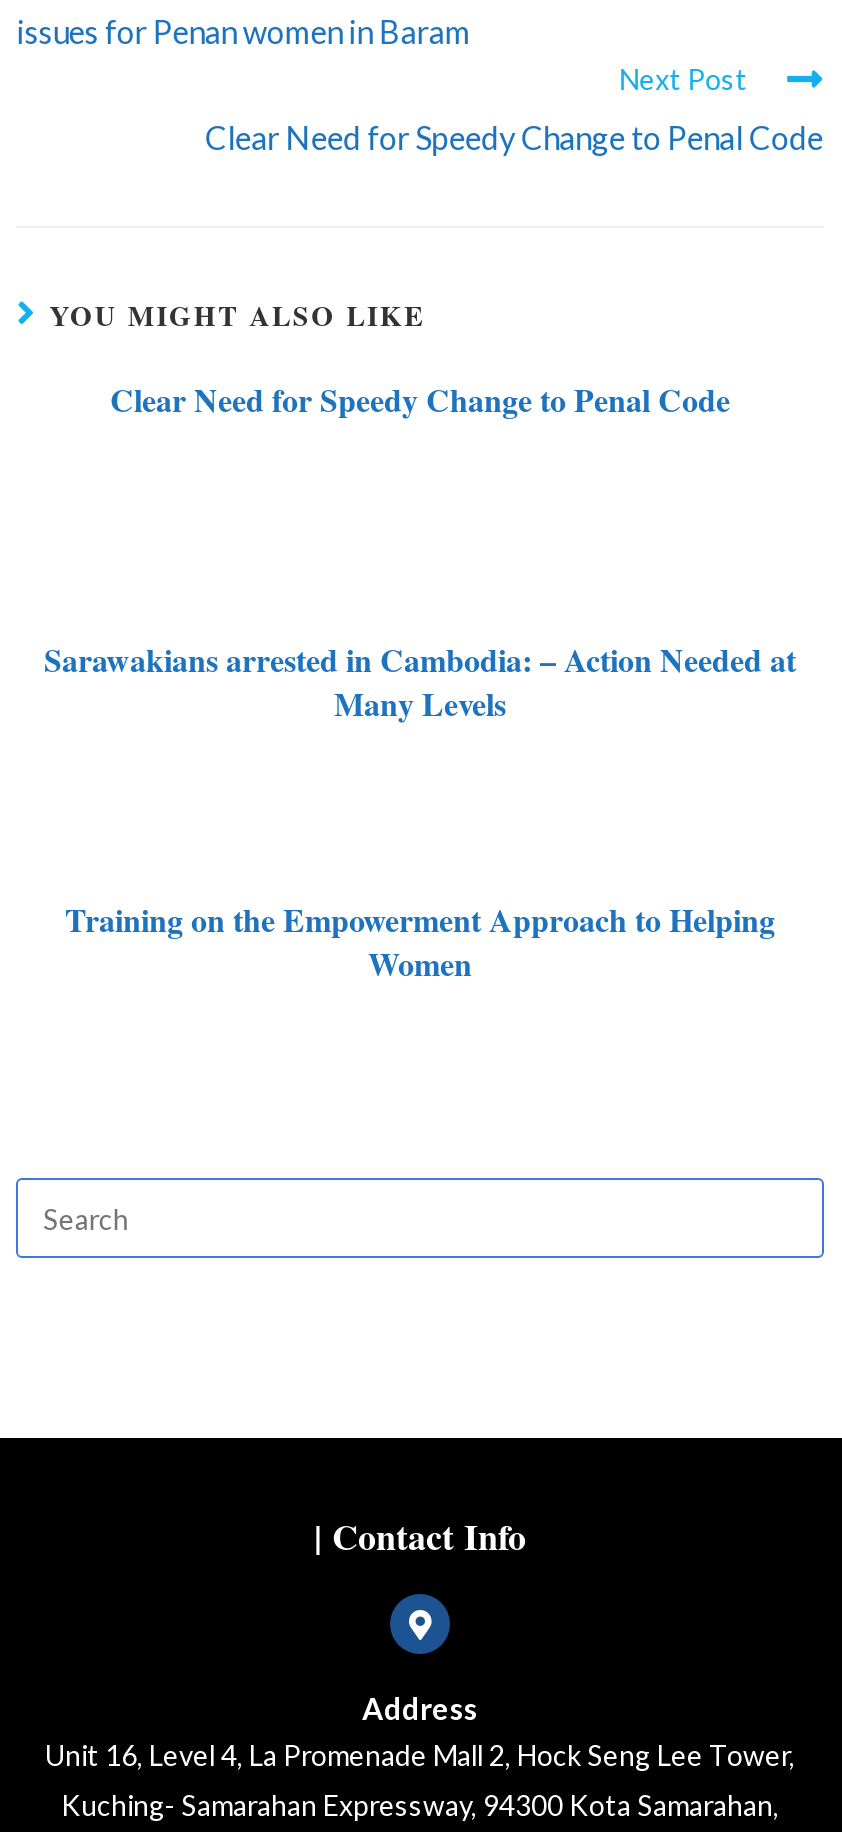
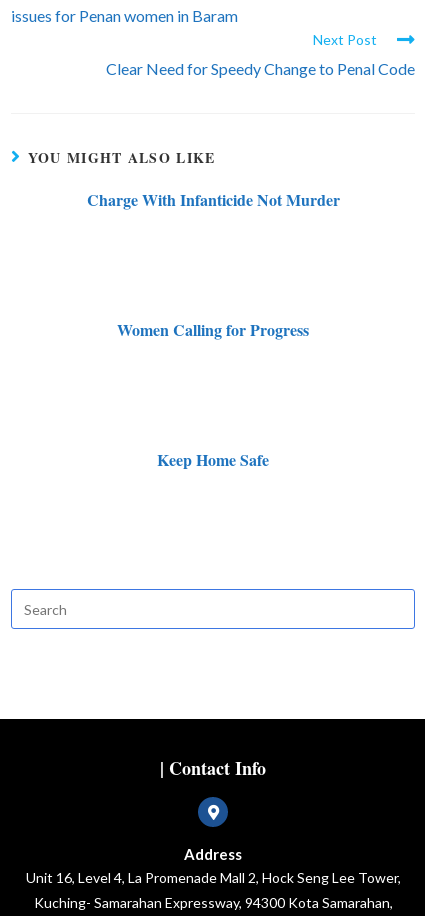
- Clear Need for Speedy Change to Penal Code
+ Charge With Infanticide Not Murder

- Sarawakians arrested in Cambodia: – Action Needed at
- Many Levels
+ Women Calling for Progress

- Training on the Empowerment Approach to Helping
- Women
+ Keep Home Safe
